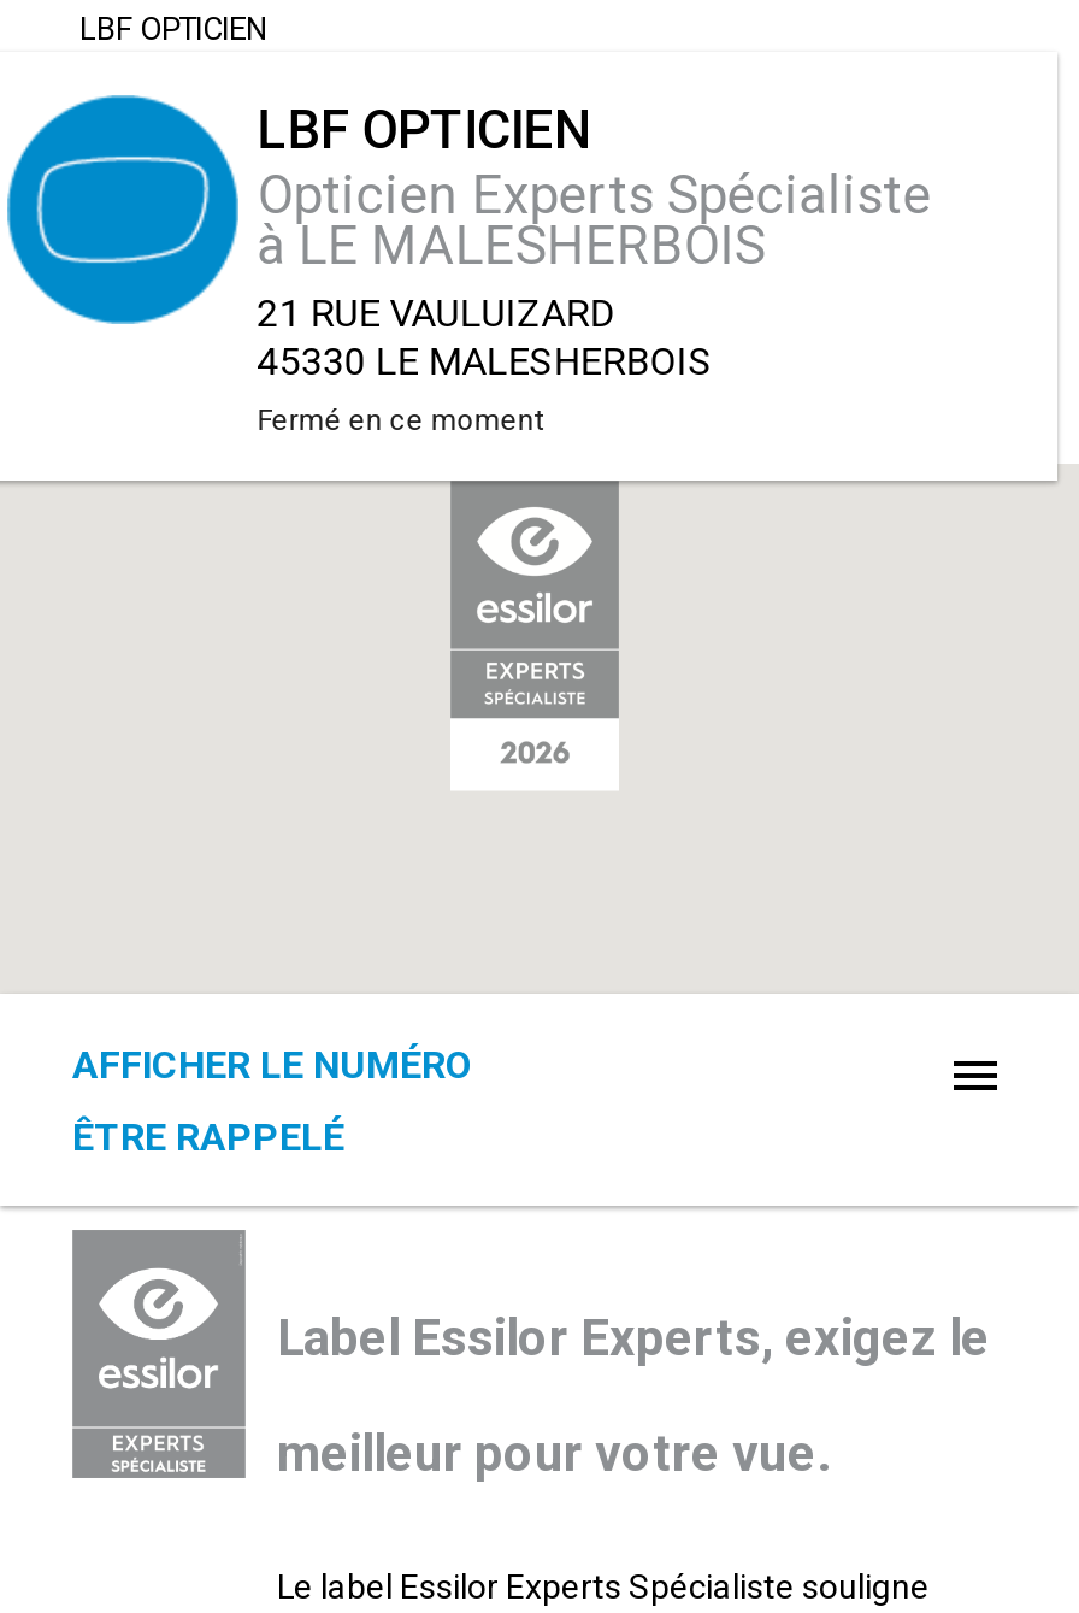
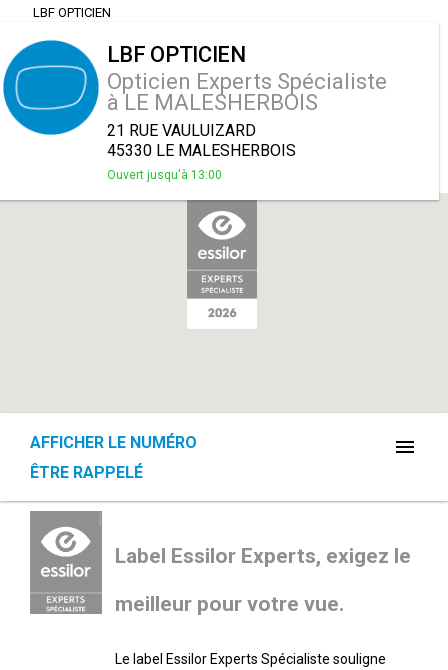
- Fermé en ce moment
+ Ouvert jusqu'à 13:00
